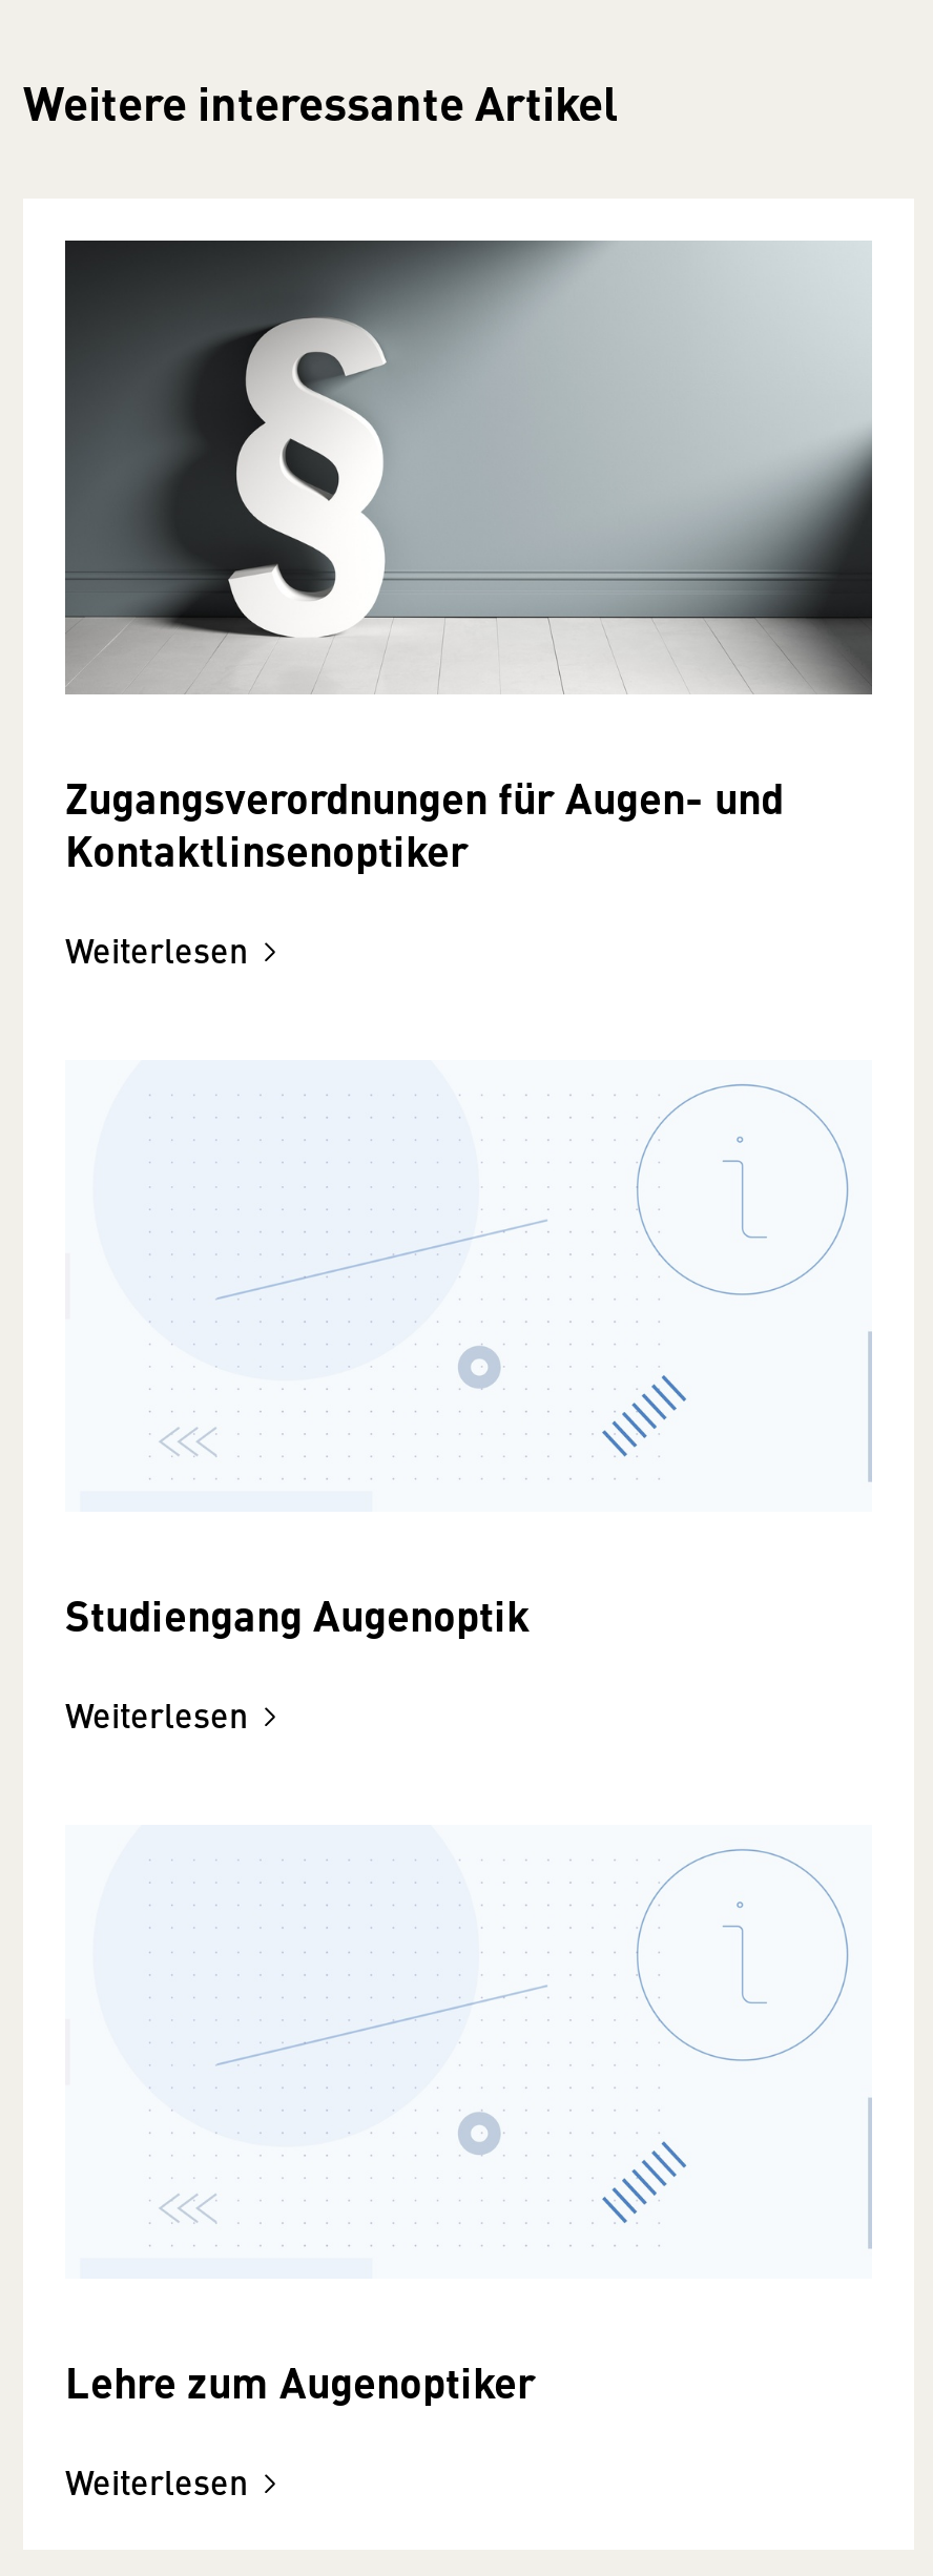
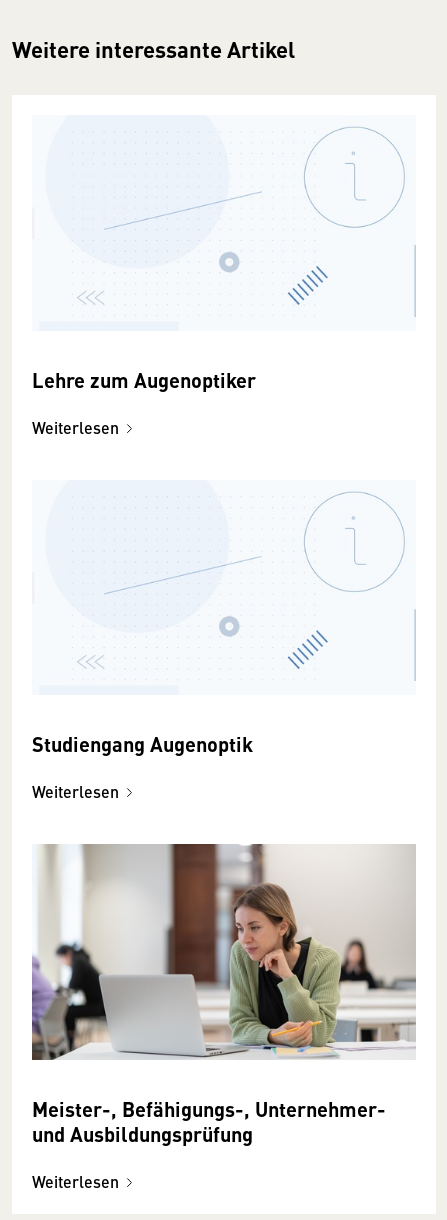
- [image]
- Zugangsverordnungen für Augen- und
- Kontaktlinsenoptiker

moved up: Weiterlesen | Studiengang Augenoptik | Weiterlesen

+ [image]
+ Meister-, Befähigungs-, Unternehmer-
+ und Ausbildungsprüfung

moved up: Lehre zum Augenoptiker
